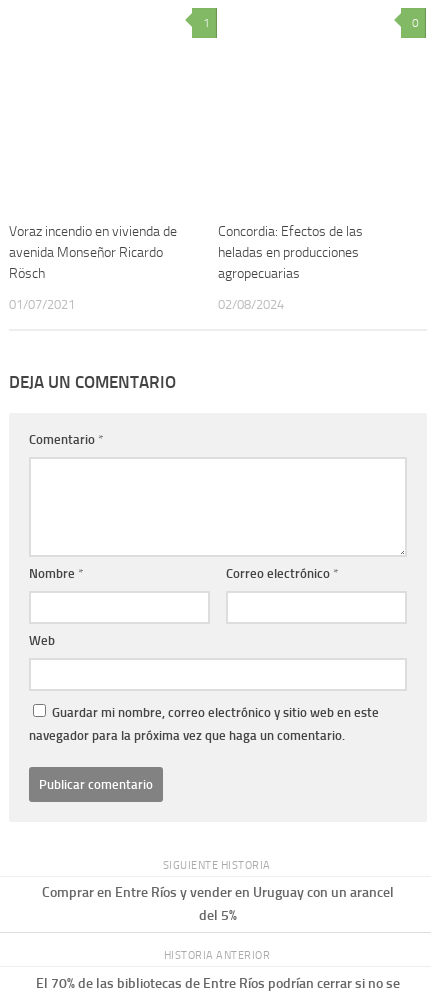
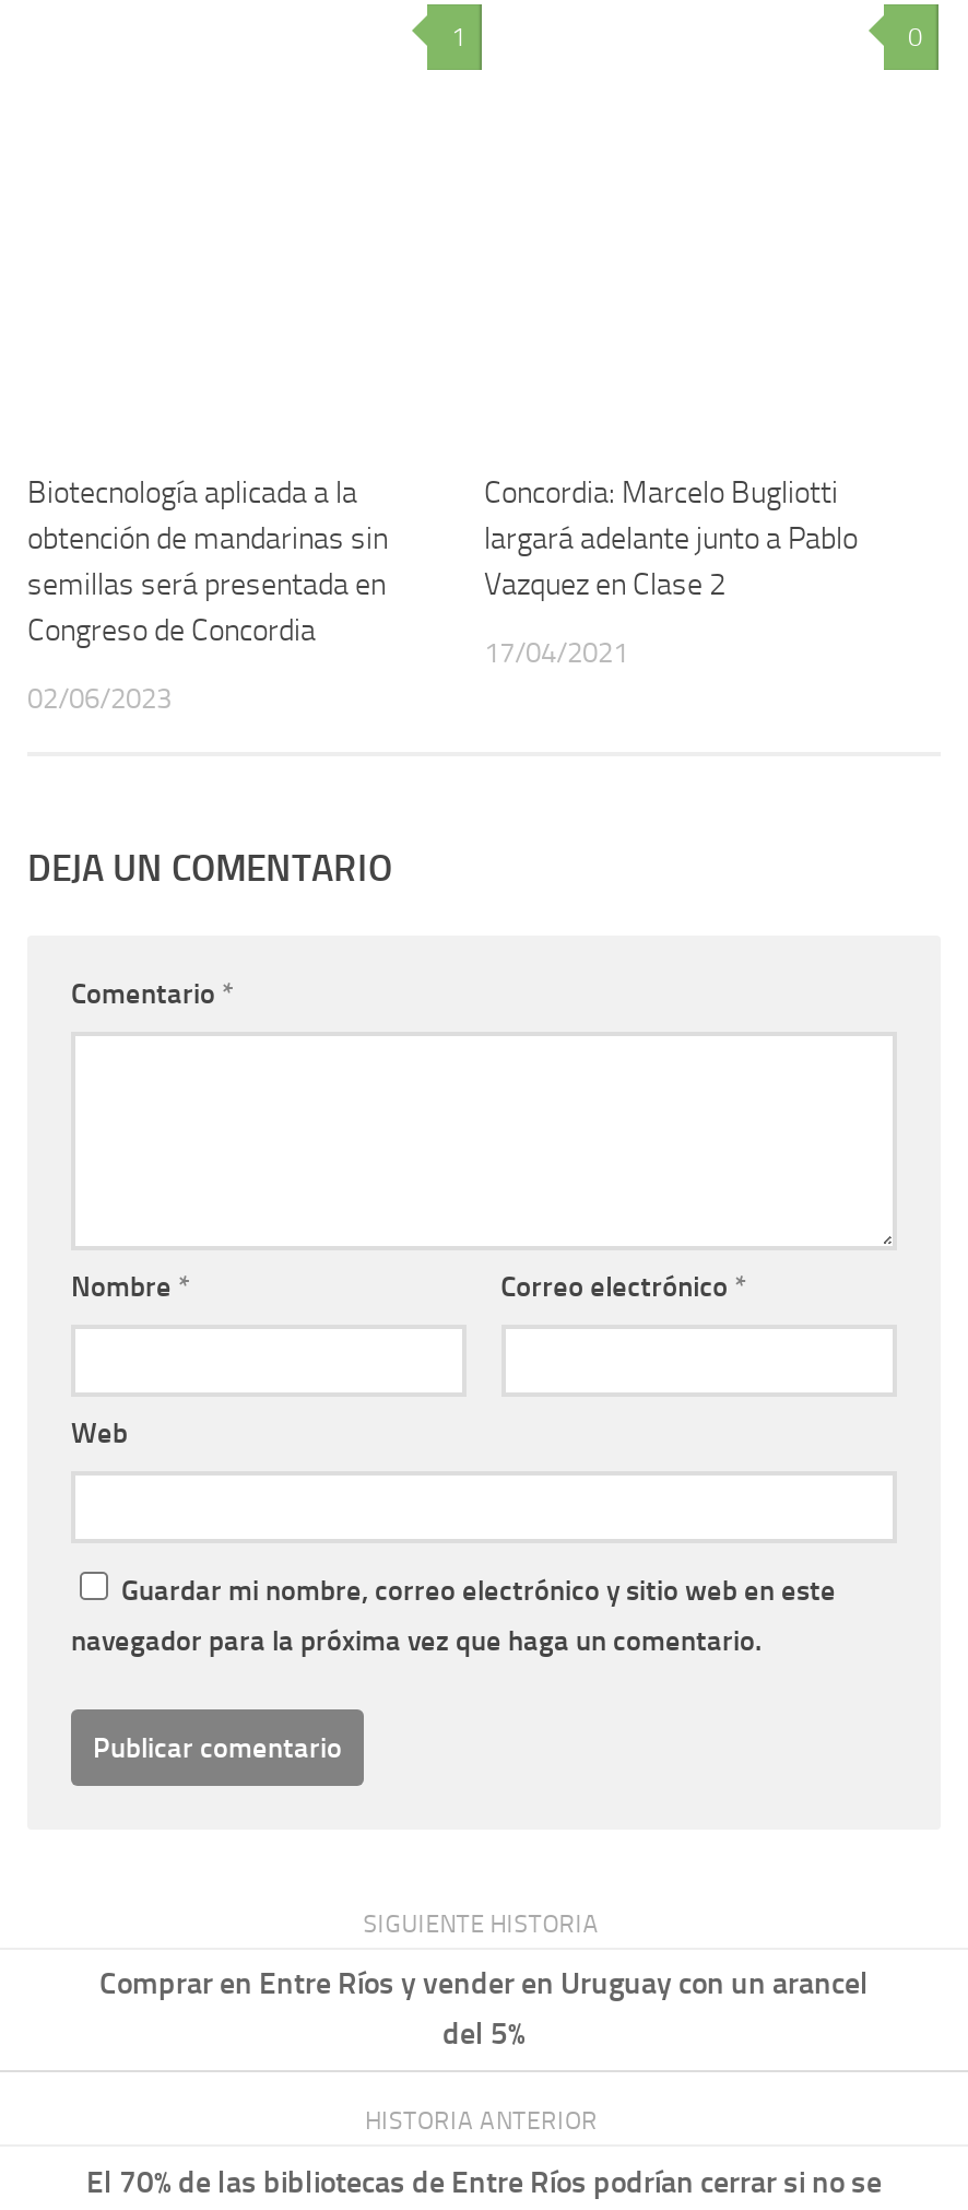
- Voraz incendio en vivienda de
- avenida Monseñor Ricardo
- Rösch
+ Biotecnología aplicada a la
+ obtención de mandarinas sin
+ semillas será presentada en
+ Congreso de Concordia

- Concordia: Efectos de las
- heladas en producciones
- agropecuarias
+ Concordia: Marcelo Bugliotti
+ largará adelante junto a Pablo
+ Vazquez en Clase 2

- 01/07/2021
+ 02/06/2023

- 02/08/2024
+ 17/04/2021
